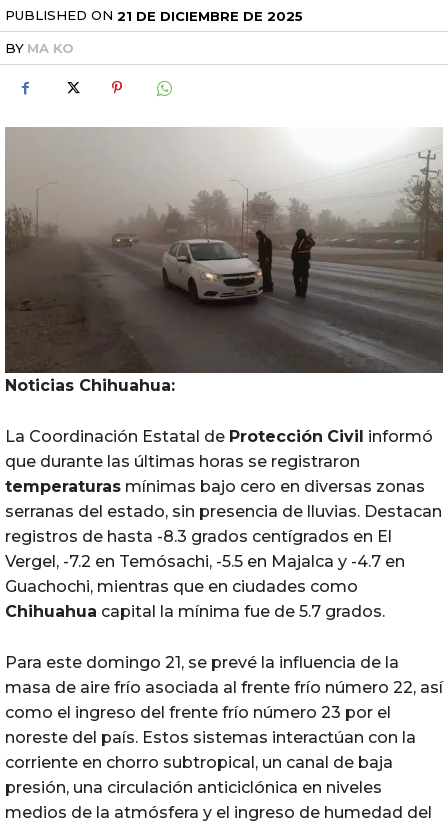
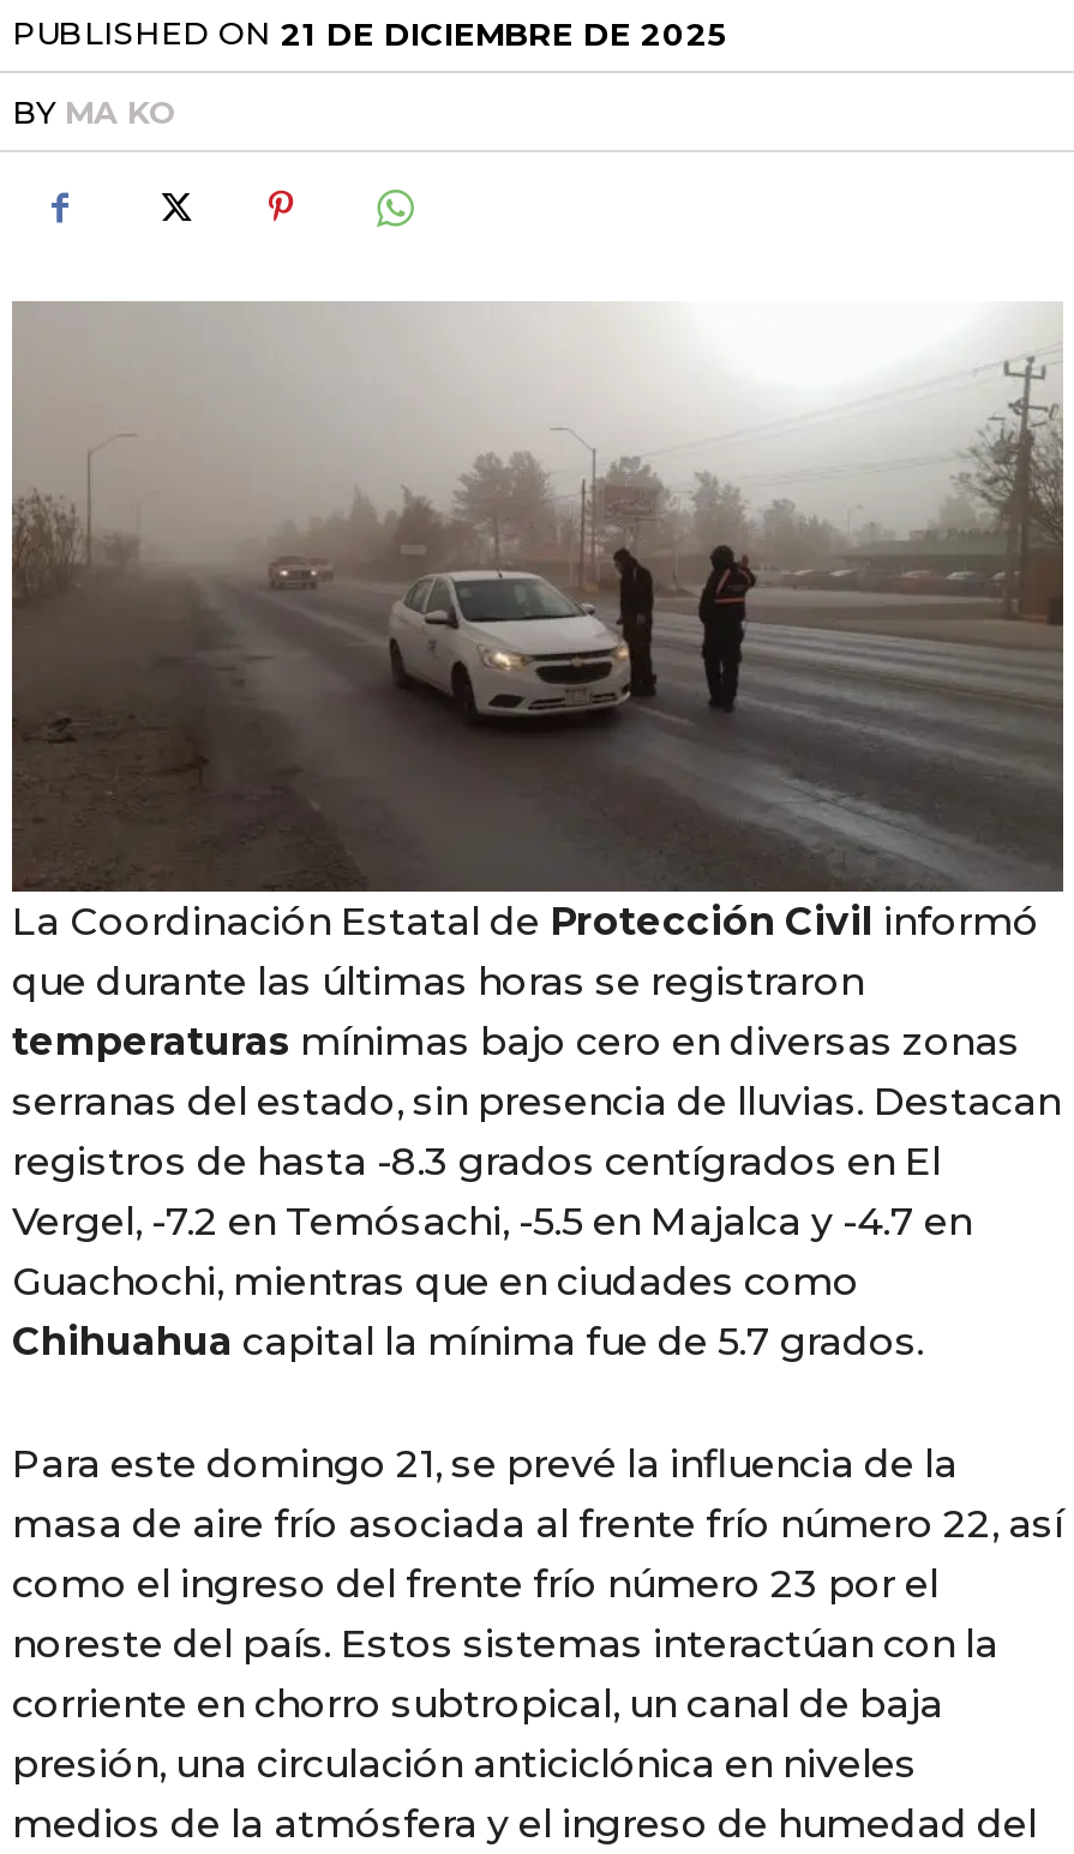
- Noticias Chihuahua:
